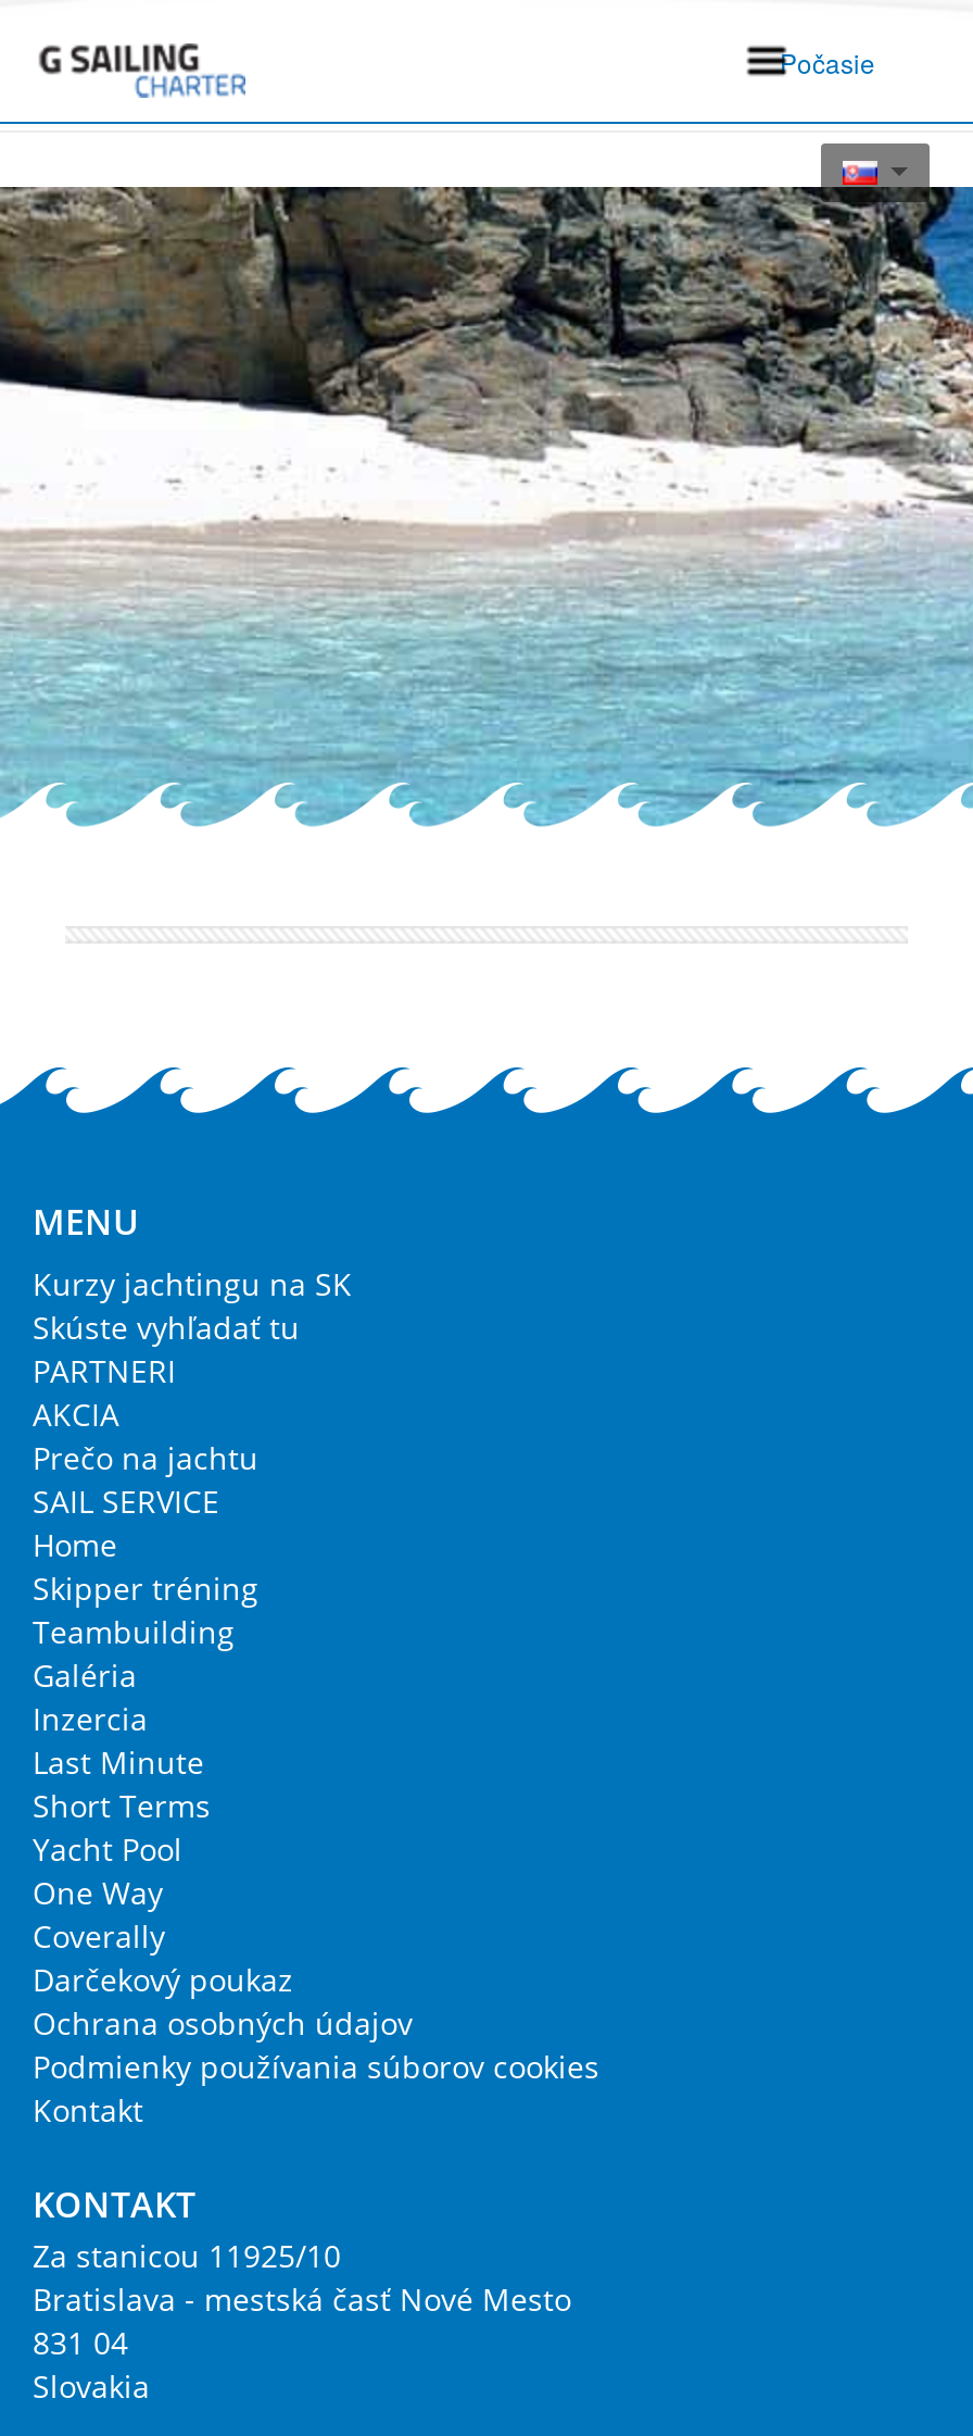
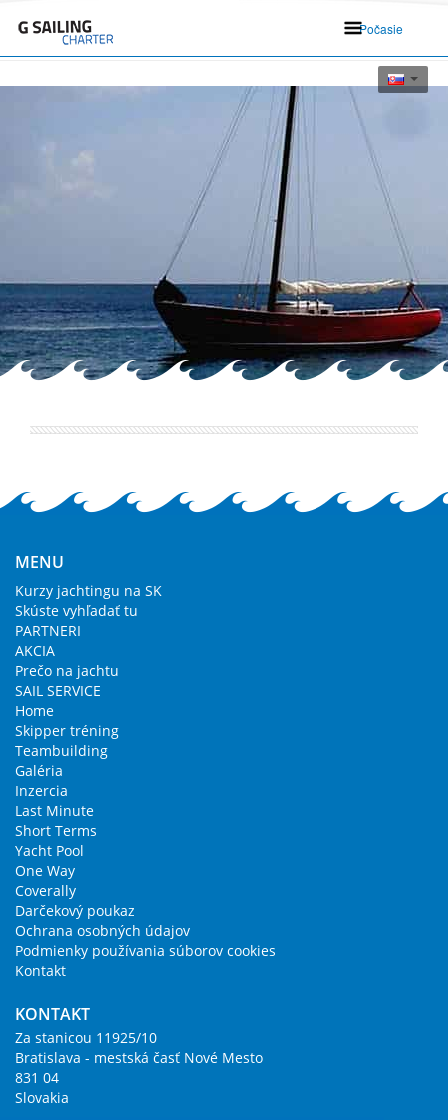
- [image]
+ [image]
